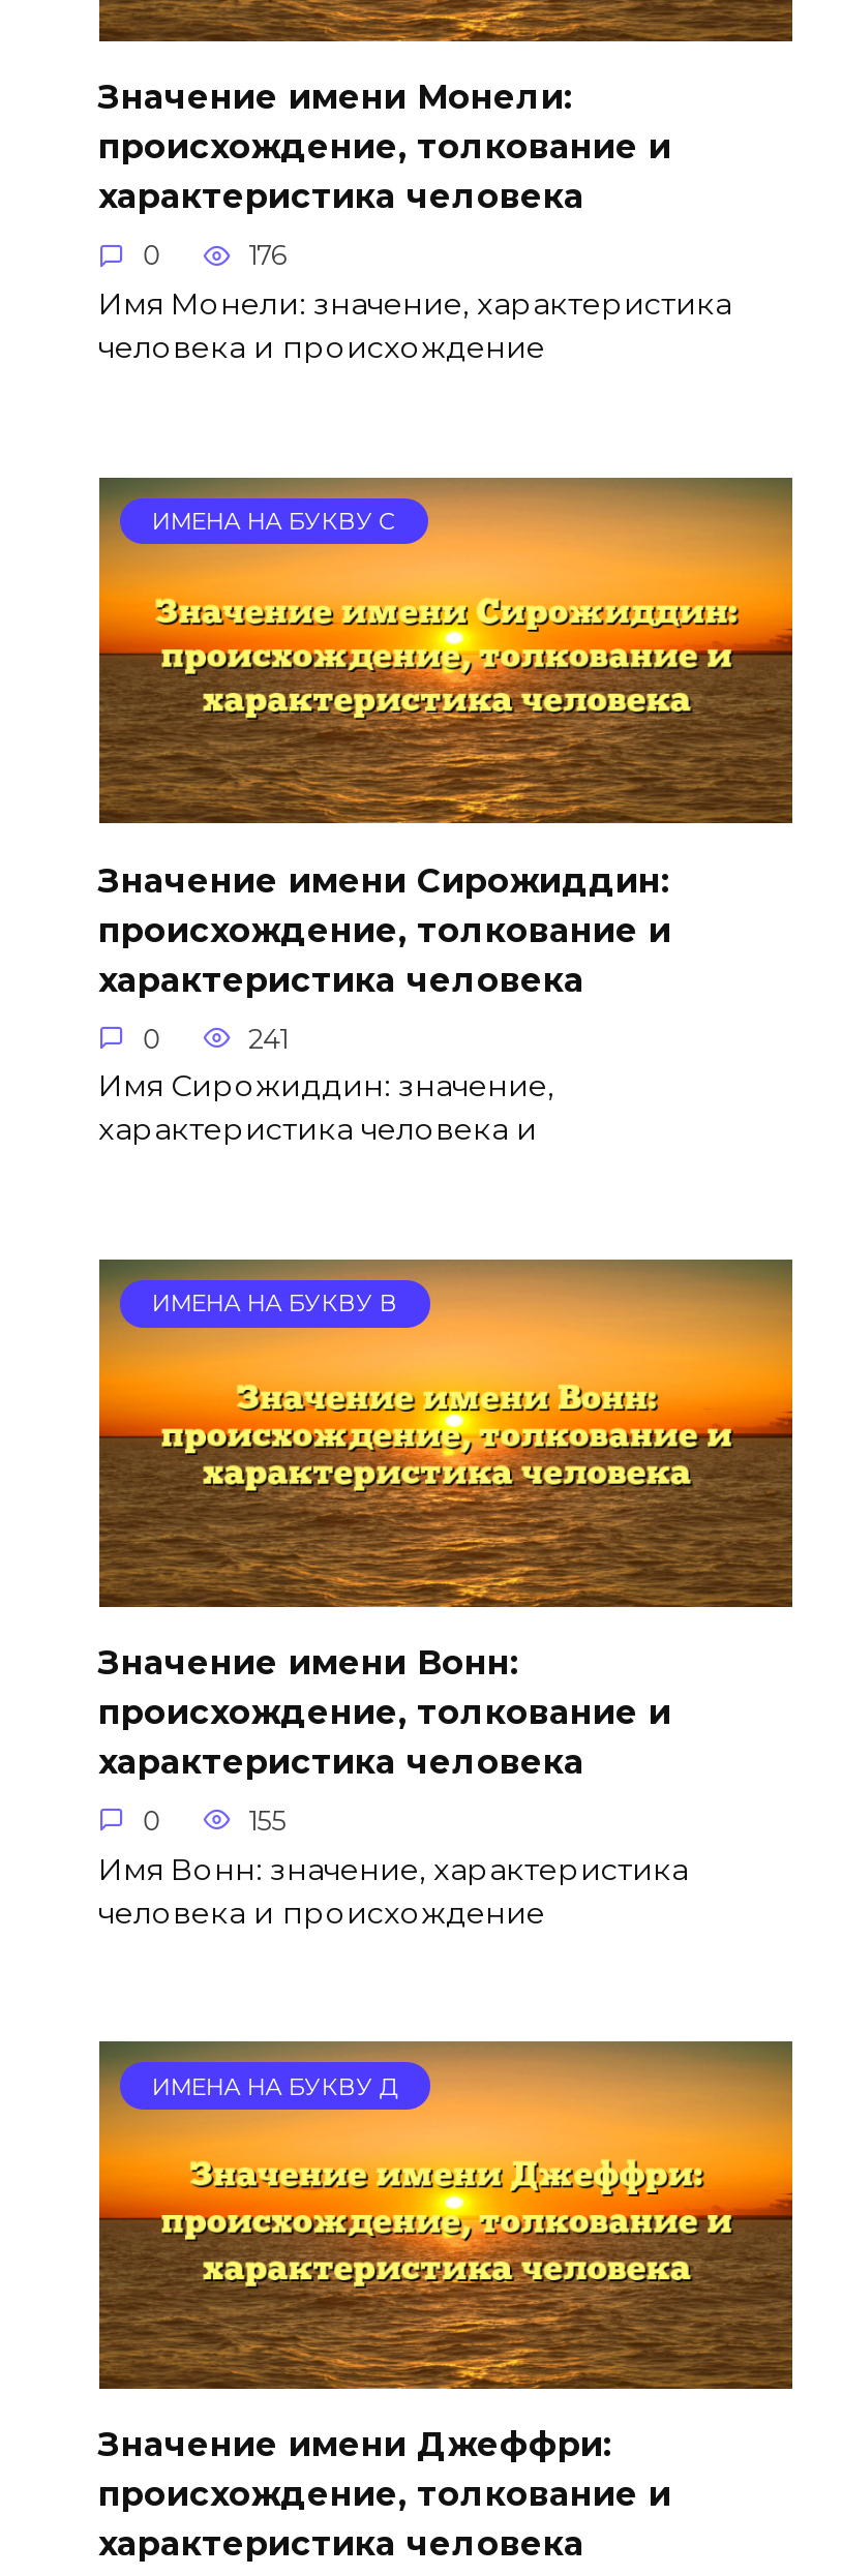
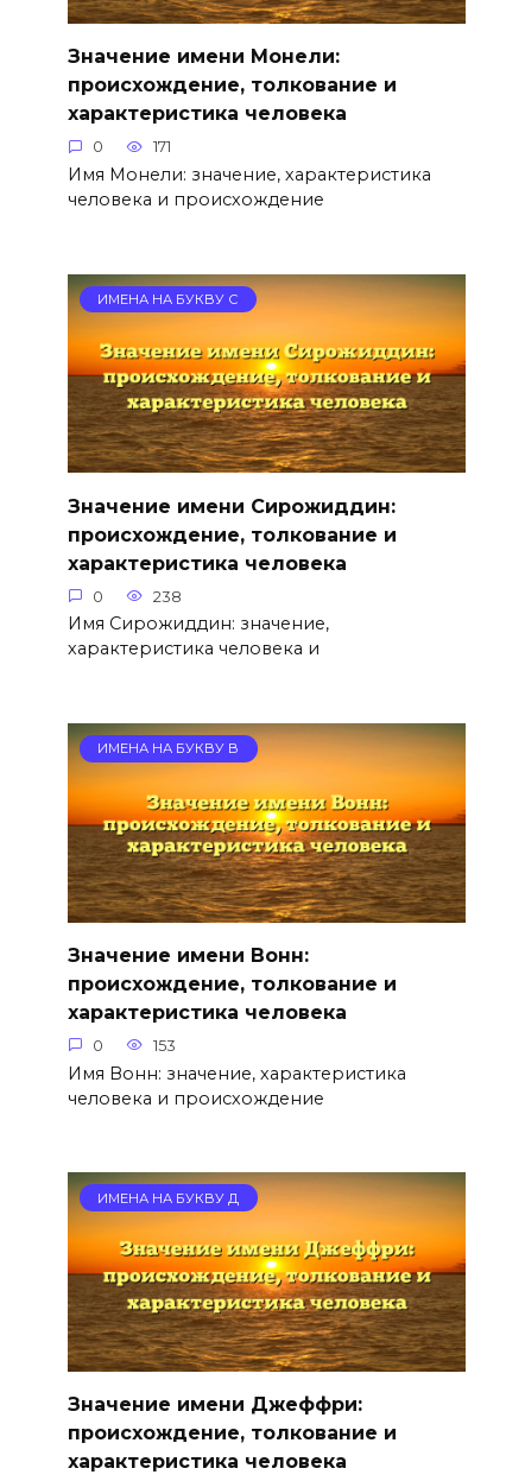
- 176
+ 171

- 241
+ 238

- 155
+ 153
